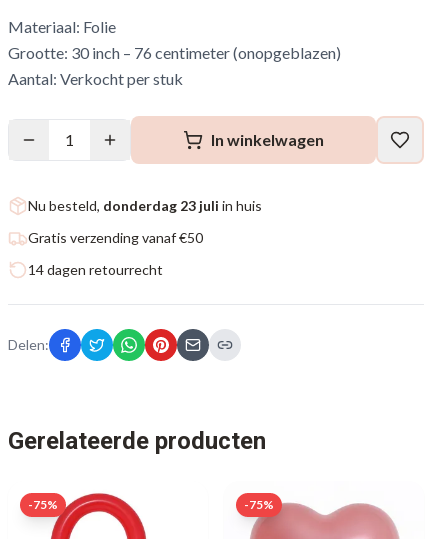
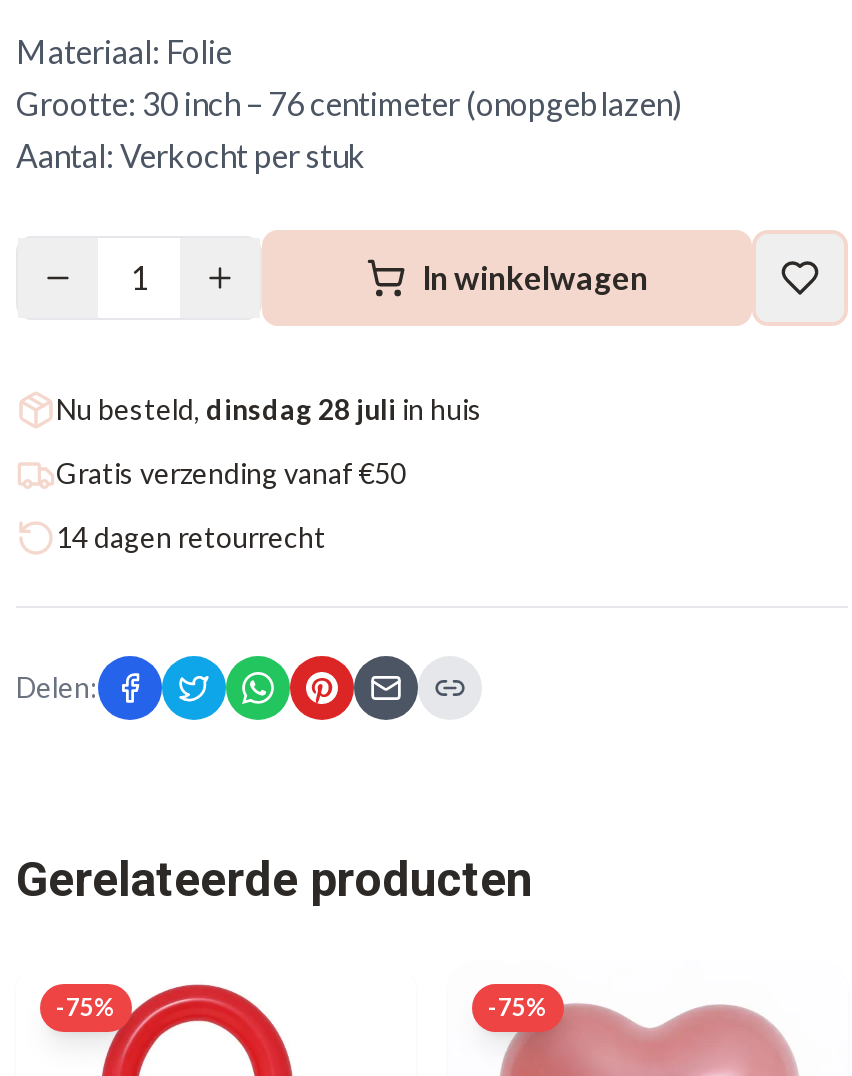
- Nu besteld, donderdag 23 juli in huis
+ Nu besteld, dinsdag 28 juli in huis
